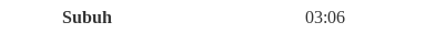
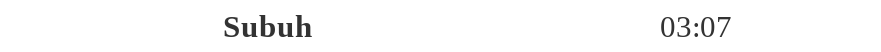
- 03:06
+ 03:07
